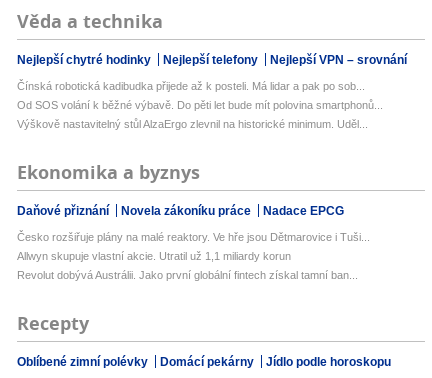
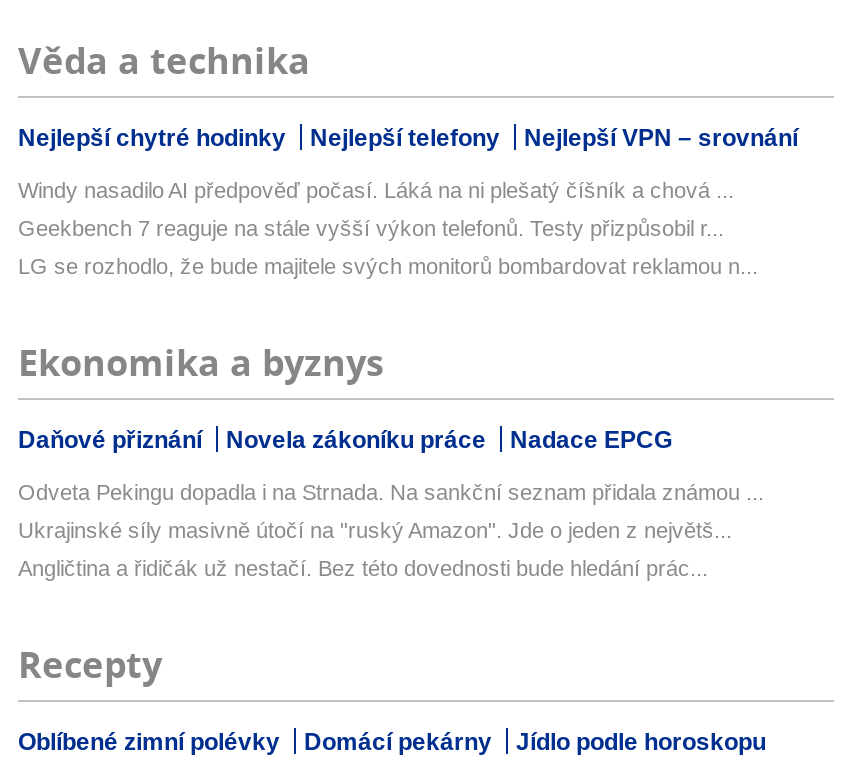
- Čínská robotická kadibudka přijede až k posteli. Má lidar a pak po sob...
+ Windy nasadilo AI předpověď počasí. Láká na ni plešatý číšník a chová ...

- Od SOS volání k běžné výbavě. Do pěti let bude mít polovina smartphonů...
+ Geekbench 7 reaguje na stále vyšší výkon telefonů. Testy přizpůsobil r...

- Výškově nastavitelný stůl AlzaErgo zlevnil na historické minimum. Uděl...
+ LG se rozhodlo, že bude majitele svých monitorů bombardovat reklamou n...

- Česko rozšiřuje plány na malé reaktory. Ve hře jsou Dětmarovice i Tuši...
+ Odveta Pekingu dopadla i na Strnada. Na sankční seznam přidala známou ...

- Allwyn skupuje vlastní akcie. Utratil už 1,1 miliardy korun
+ Ukrajinské síly masivně útočí na "ruský Amazon". Jde o jeden z největš...

- Revolut dobývá Austrálii. Jako první globální fintech získal tamní ban...
+ Angličtina a řidičák už nestačí. Bez této dovednosti bude hledání prác...
